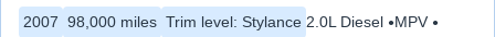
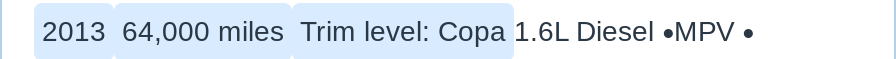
- 2007 98,000 miles Trim level: Stylance 2.0L Diesel
+ 2013 64,000 miles Trim level: Copa 1.6L Diesel
